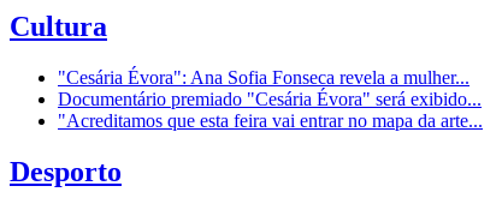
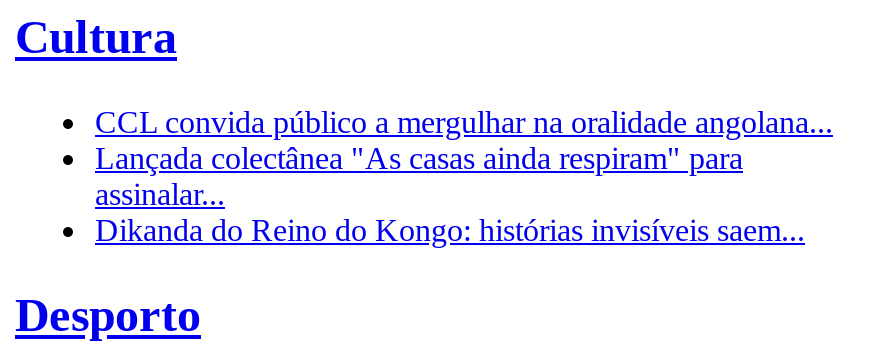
- "Cesária Évora": Ana Sofia Fonseca revela a mulher...
- Documentário premiado "Cesária Évora" será exibido...
- "Acreditamos que esta feira vai entrar no mapa da arte...
+ CCL convida público a mergulhar na oralidade angolana...
+ Lançada colectânea "As casas ainda respiram" para
+ assinalar...
+ Dikanda do Reino do Kongo: histórias invisíveis saem...
